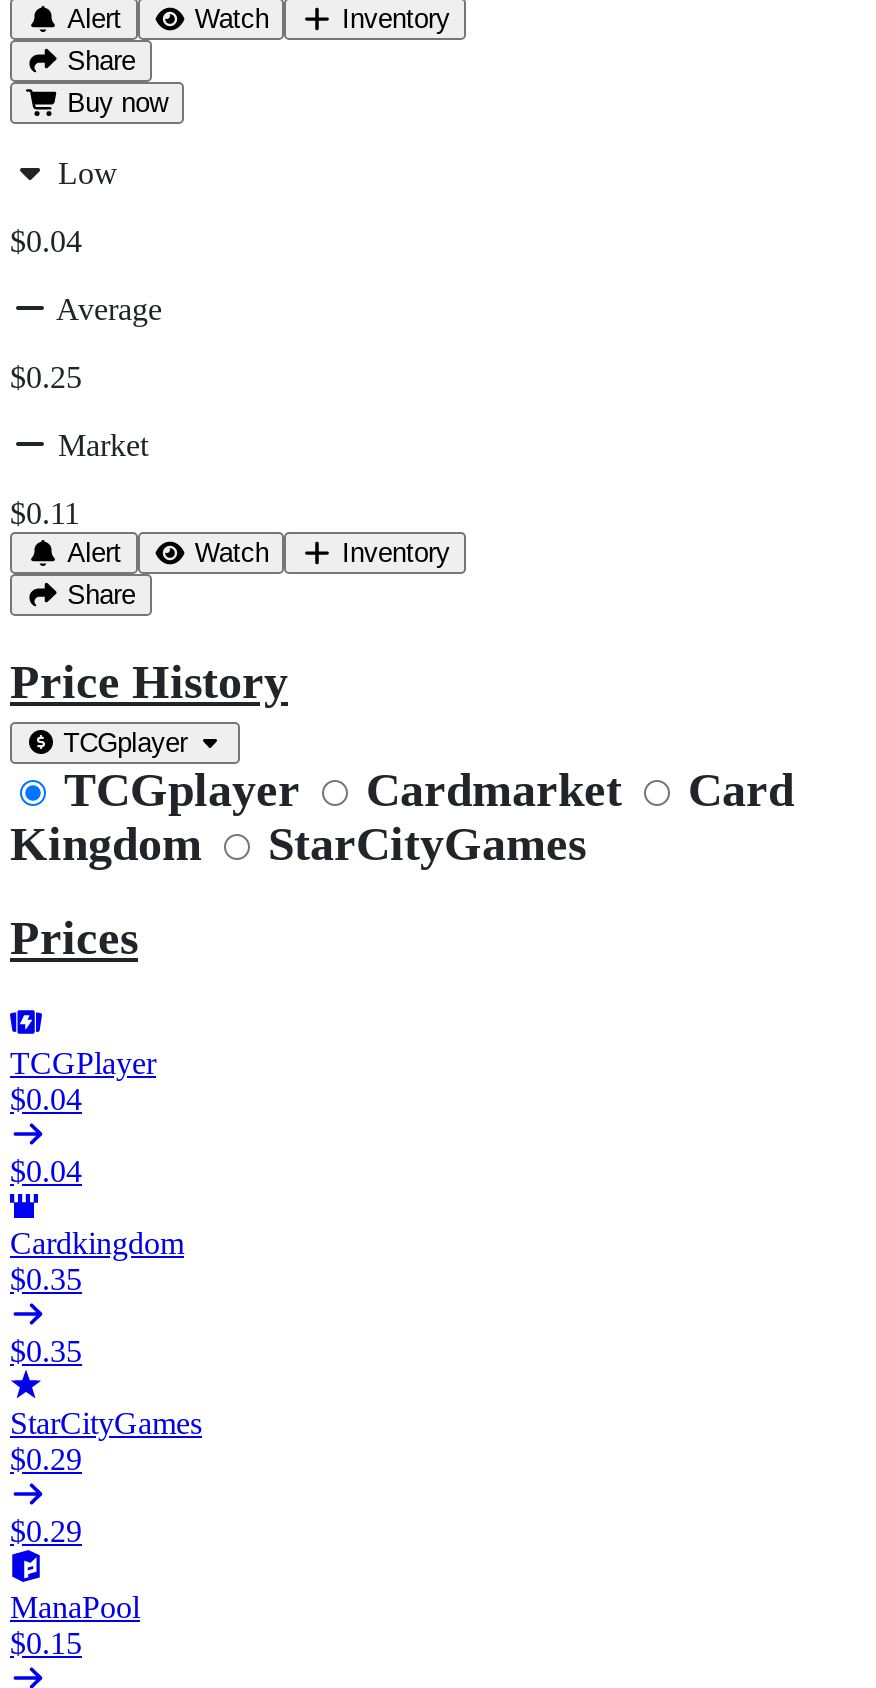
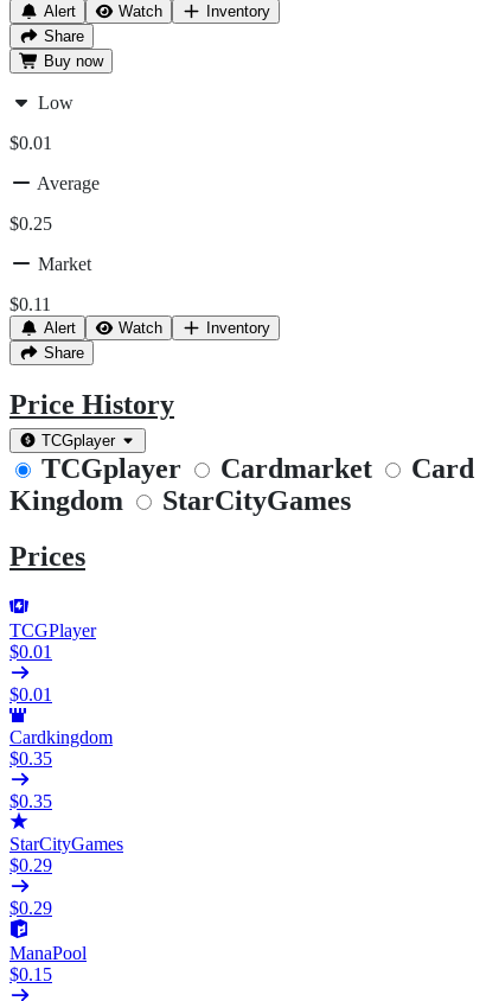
- $0.04
+ $0.01

- $0.04
+ $0.01

- $0.04
+ $0.01
